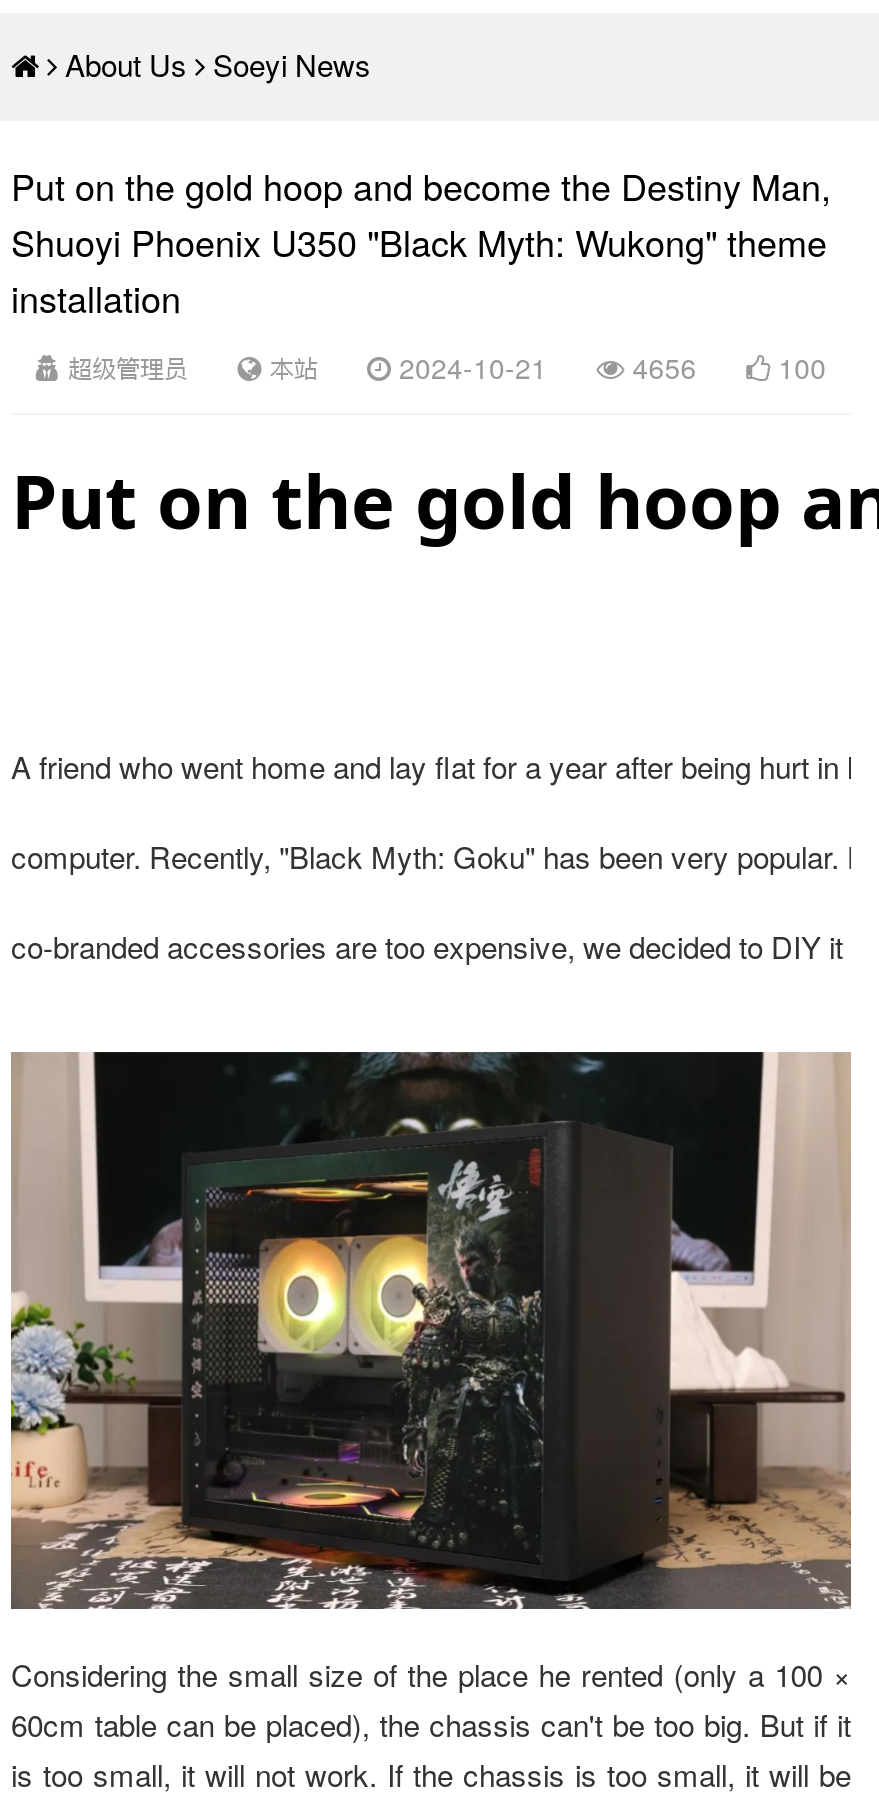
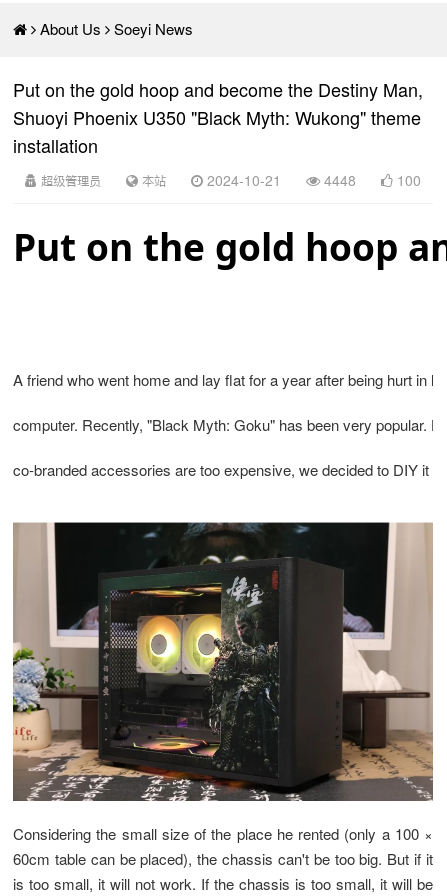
- 4656
+ 4448
